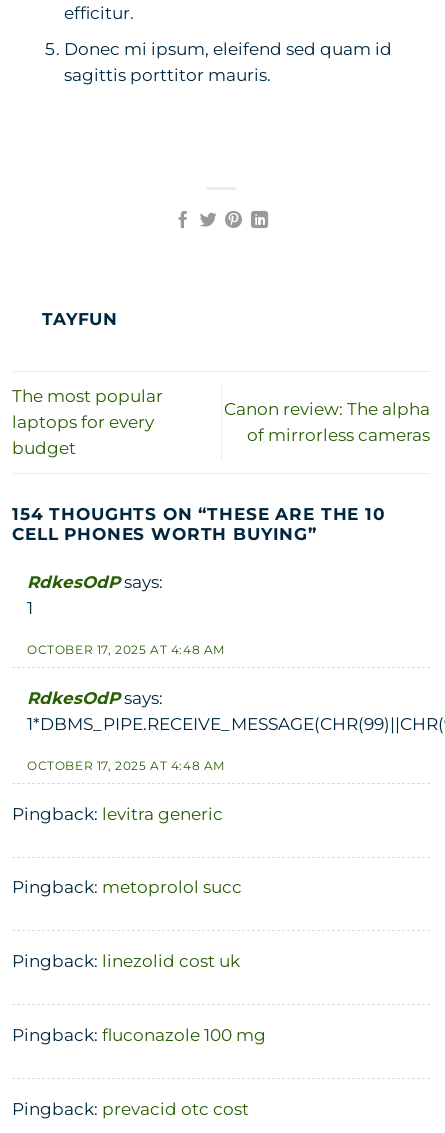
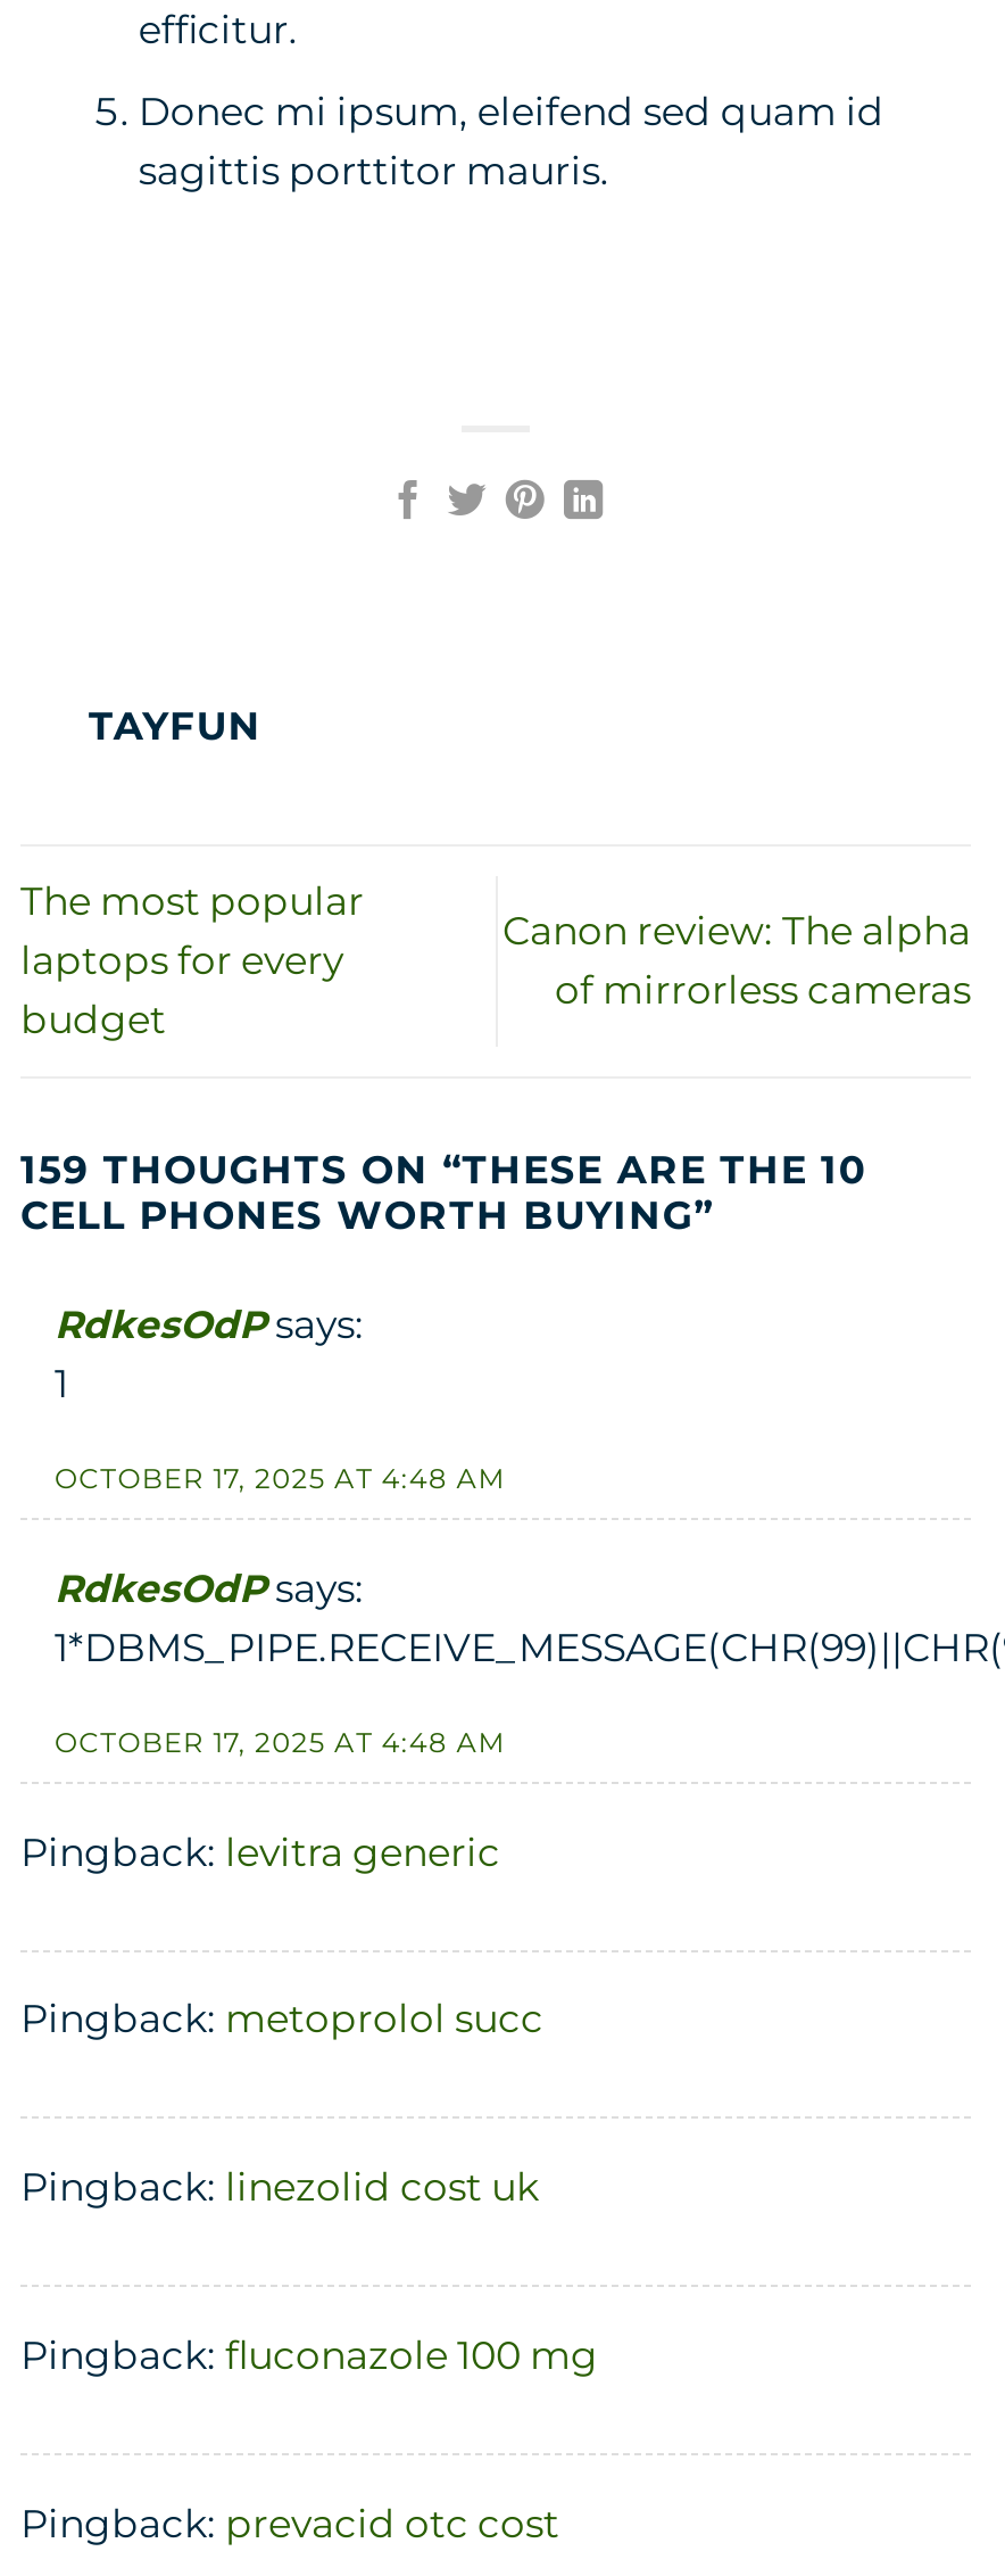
- 154 THOUGHTS ON “THESE ARE THE 10
+ 159 THOUGHTS ON “THESE ARE THE 10
